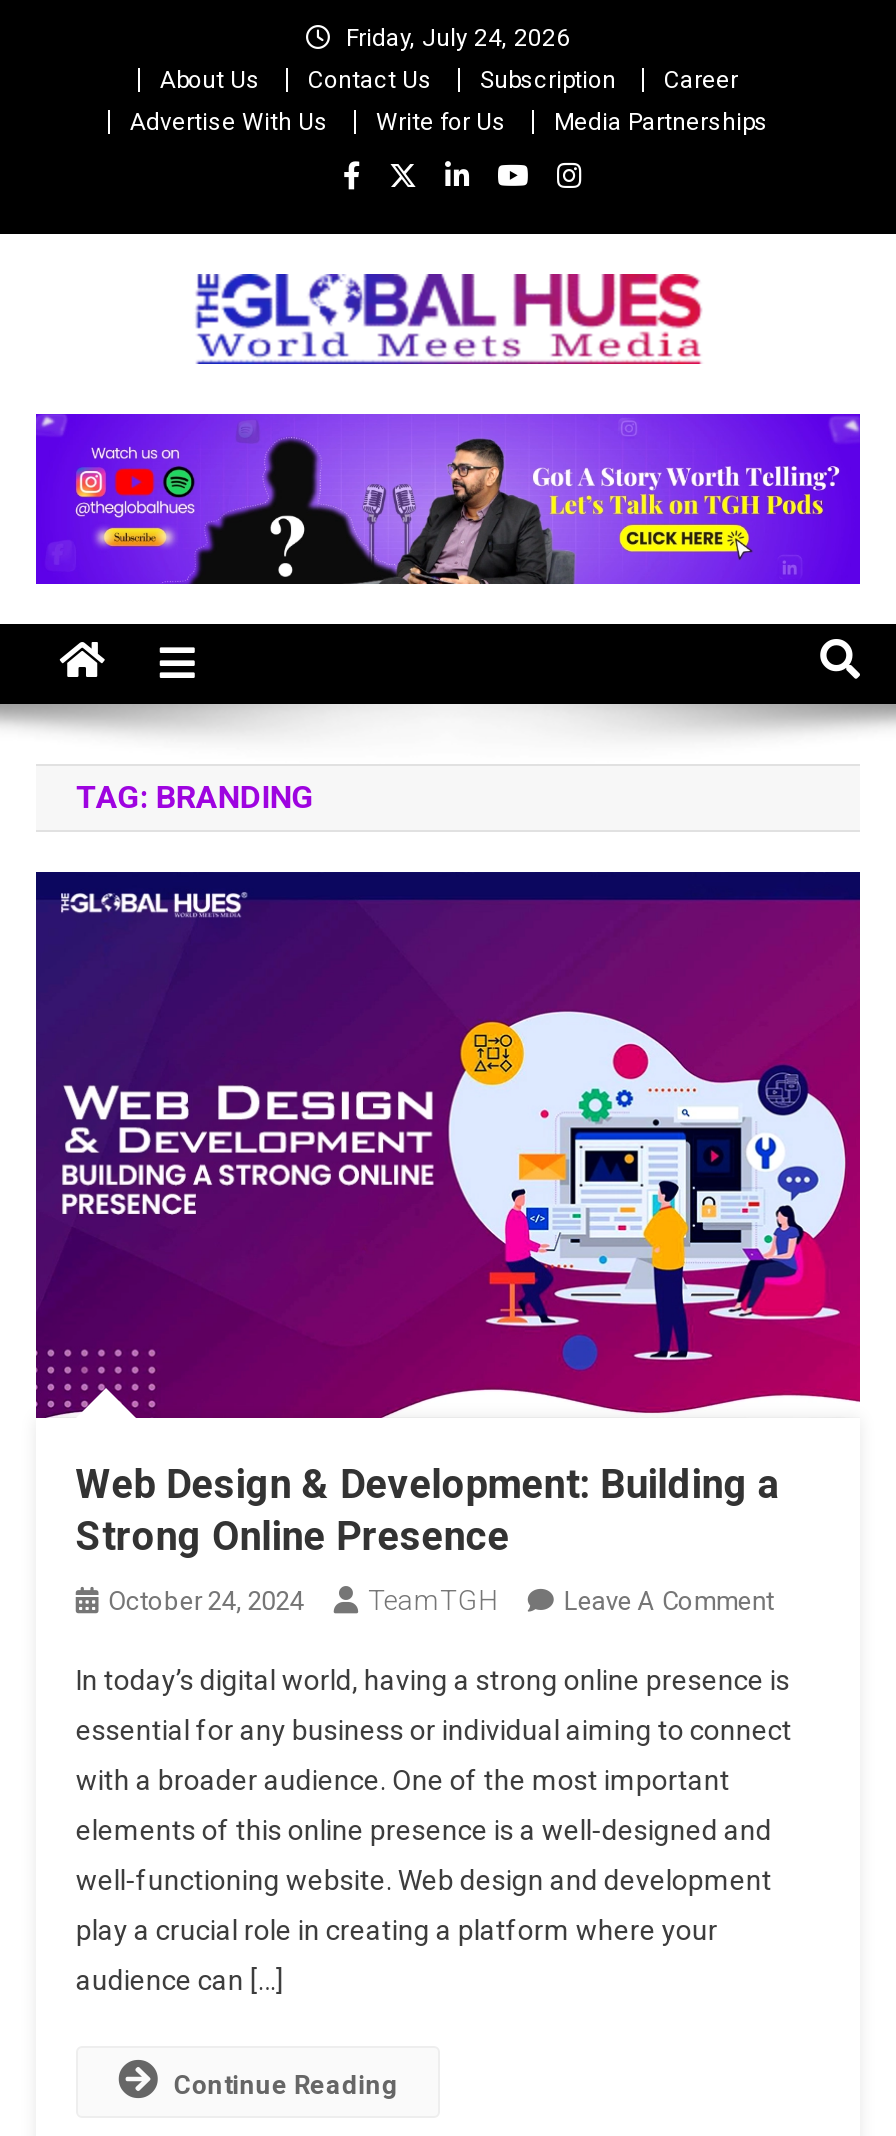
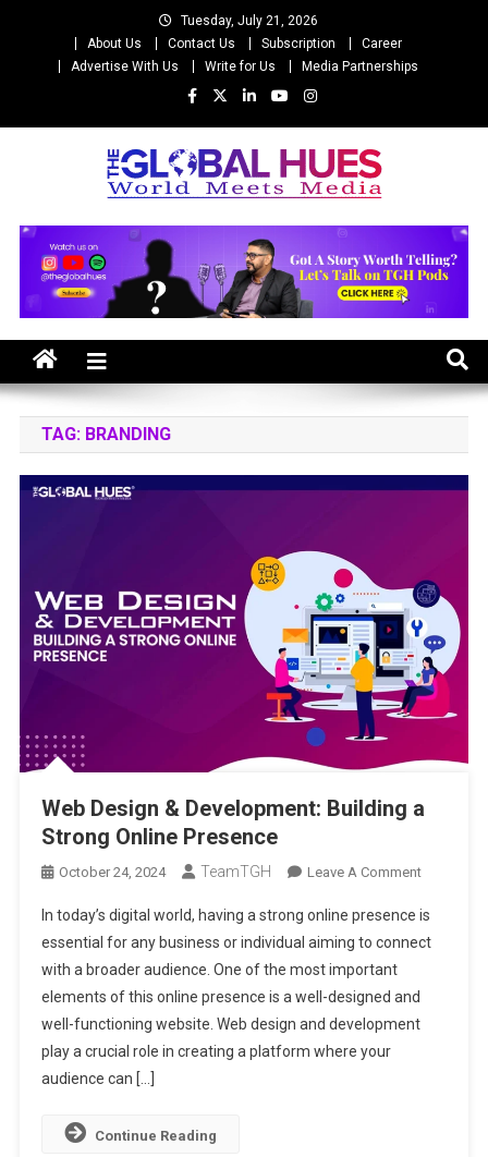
- Friday, July 24, 2026
+ Tuesday, July 21, 2026
